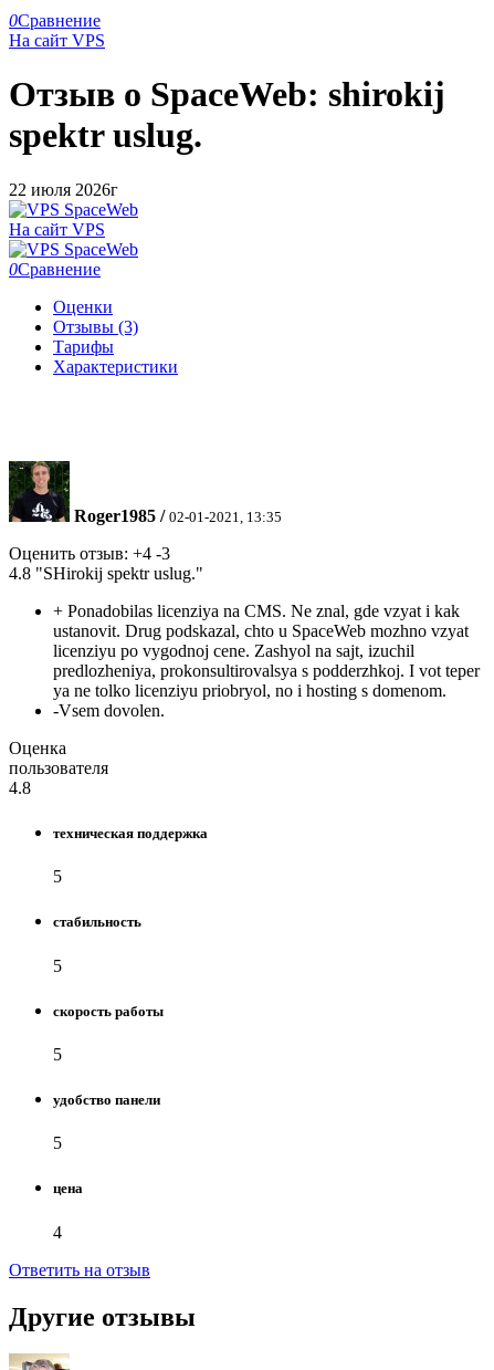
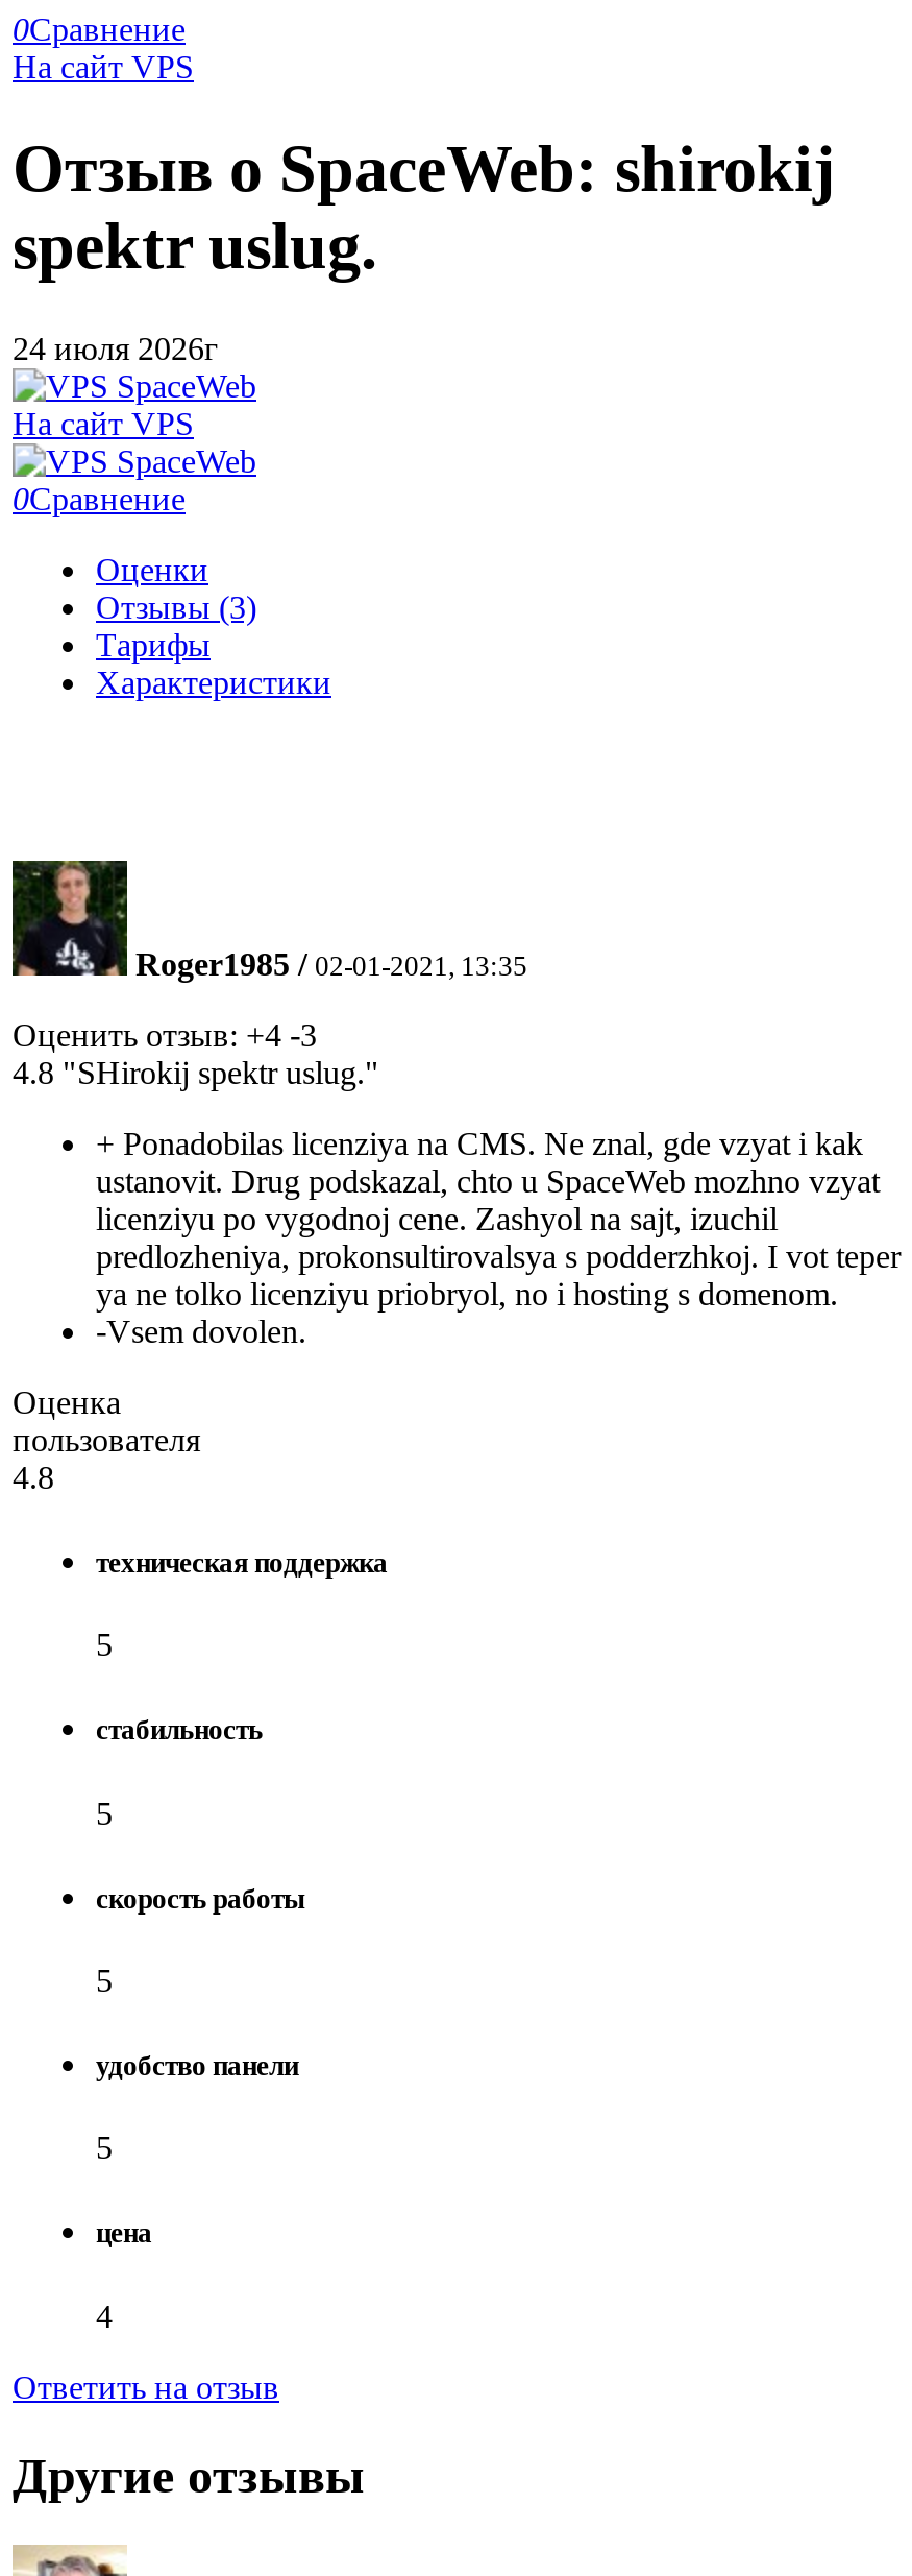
- 22 июля 2026г
+ 24 июля 2026г
